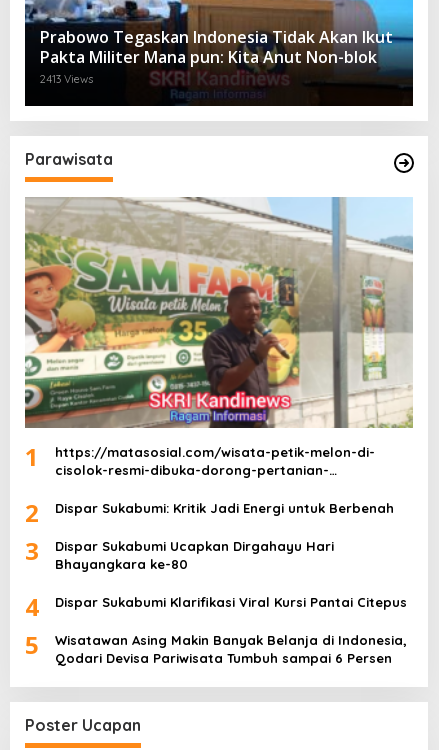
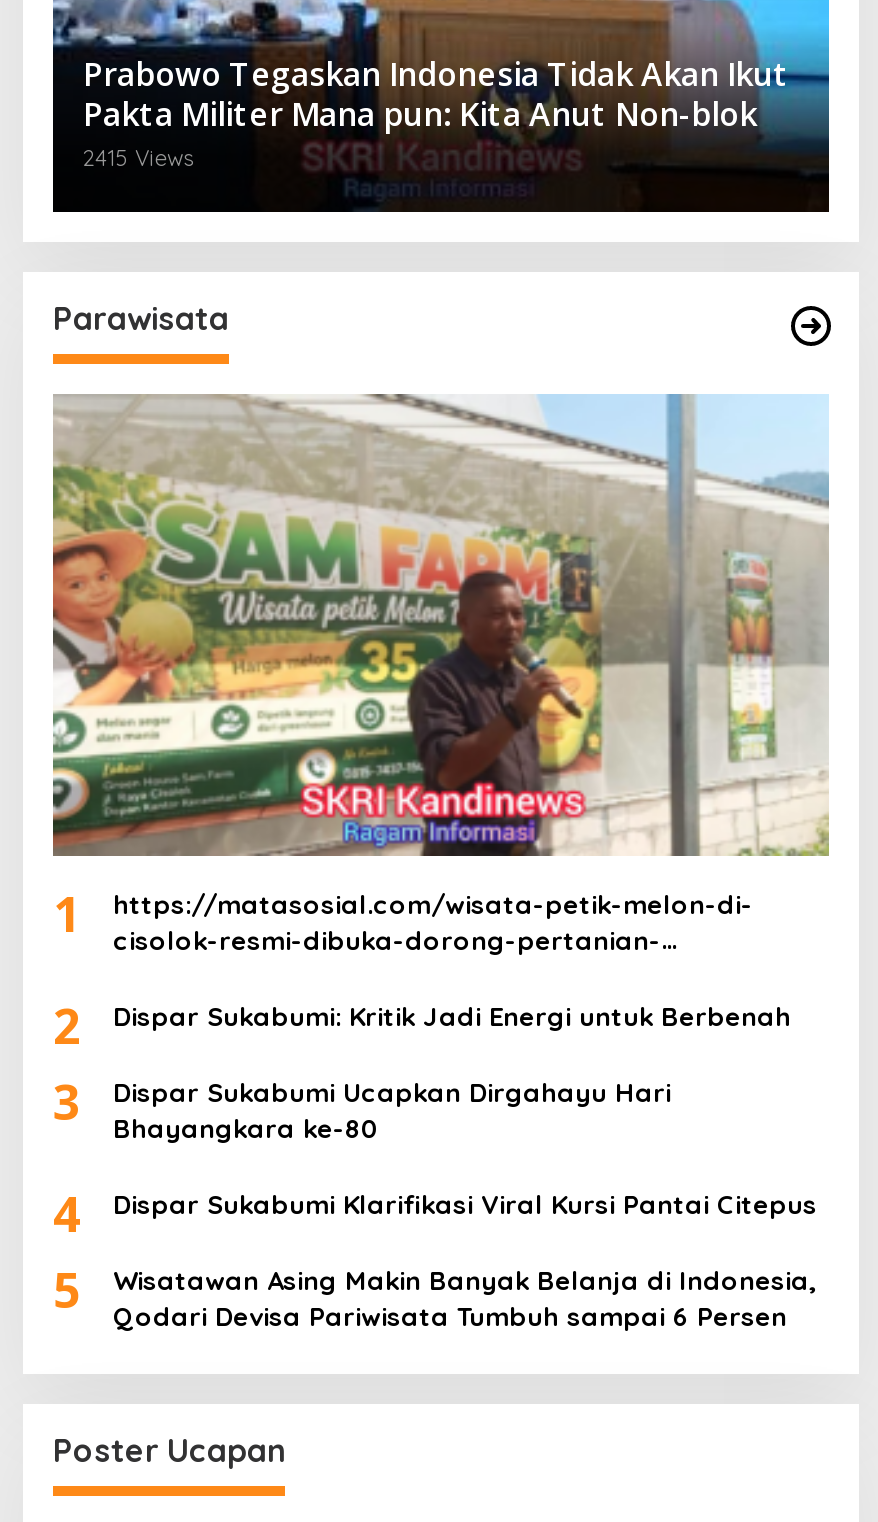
- 2413 Views
+ 2415 Views
